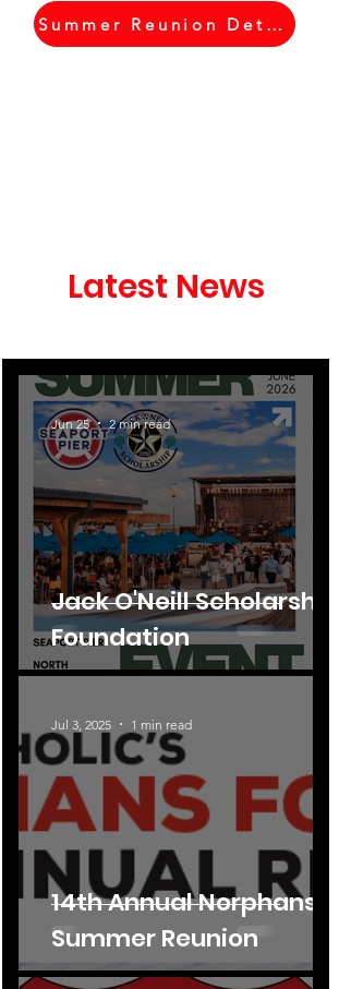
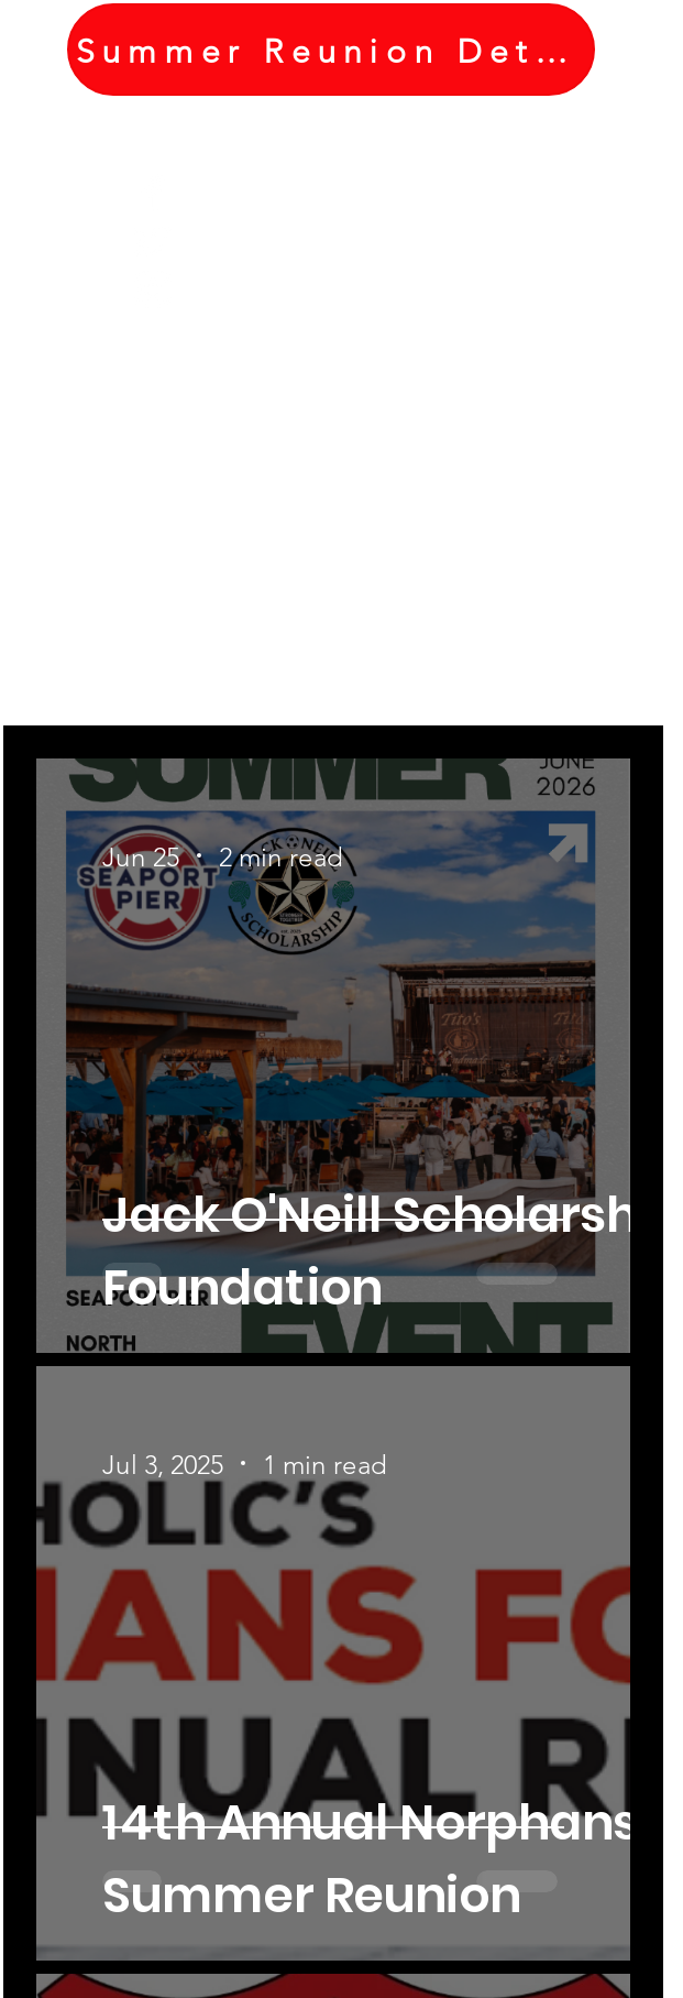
- Latest News
